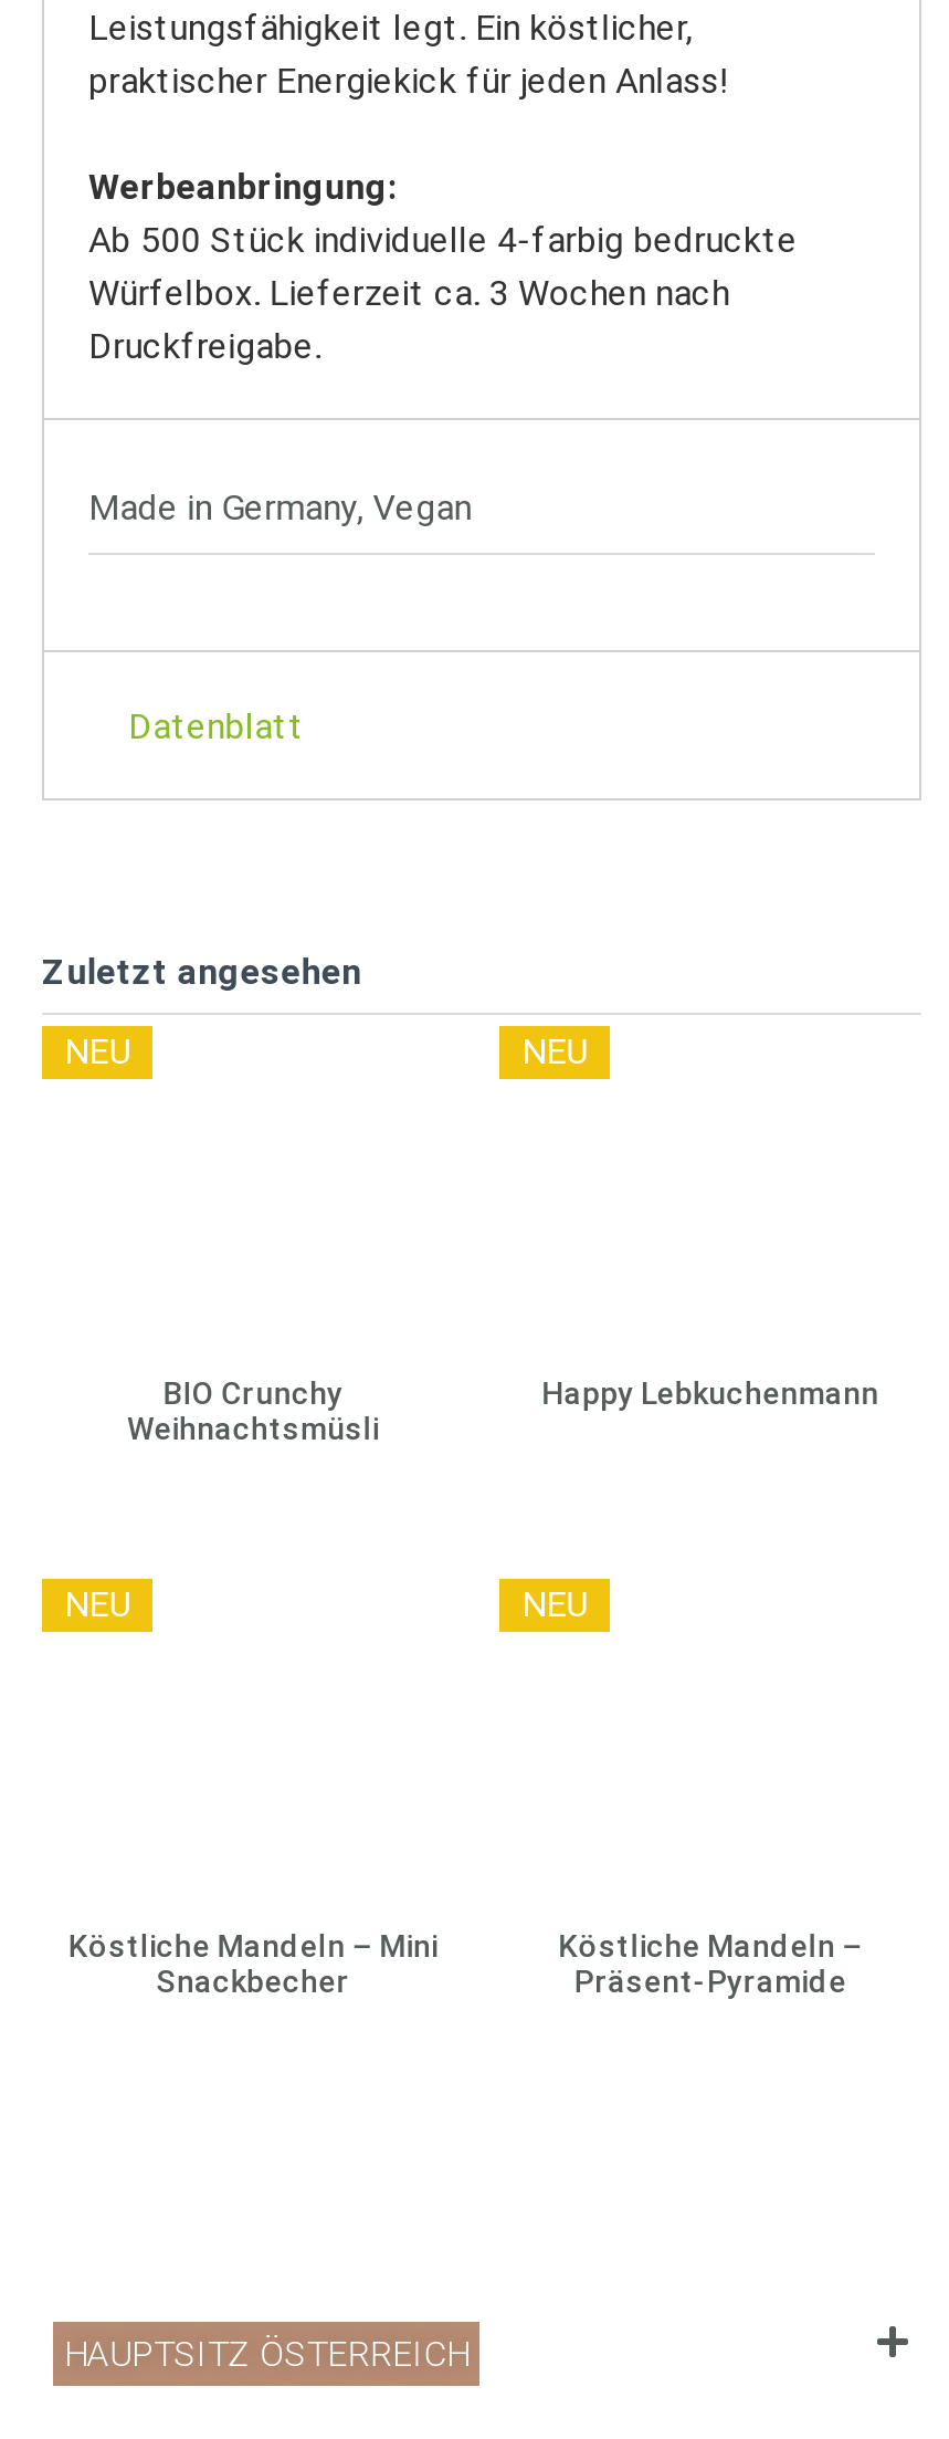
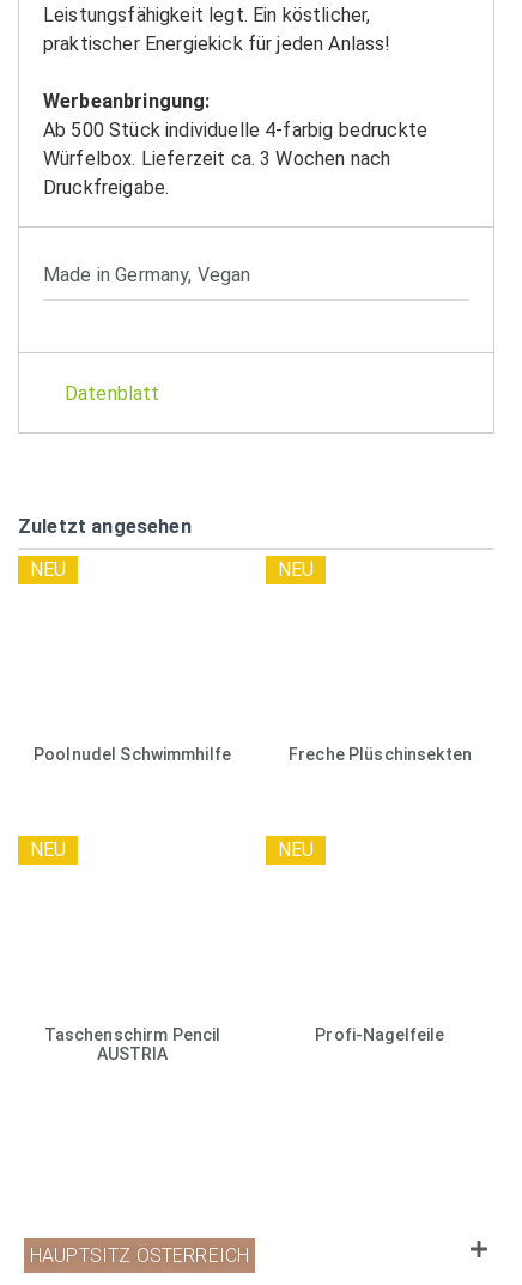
- BIO Crunchy
- Weihnachtsmüsli
+ Poolnudel Schwimmhilfe

- Happy Lebkuchenmann
+ Freche Plüschinsekten

- Köstliche Mandeln – Mini
- Snackbecher
+ Taschenschirm Pencil
+ AUSTRIA

- Köstliche Mandeln –
- Präsent-Pyramide
+ Profi-Nagelfeile
